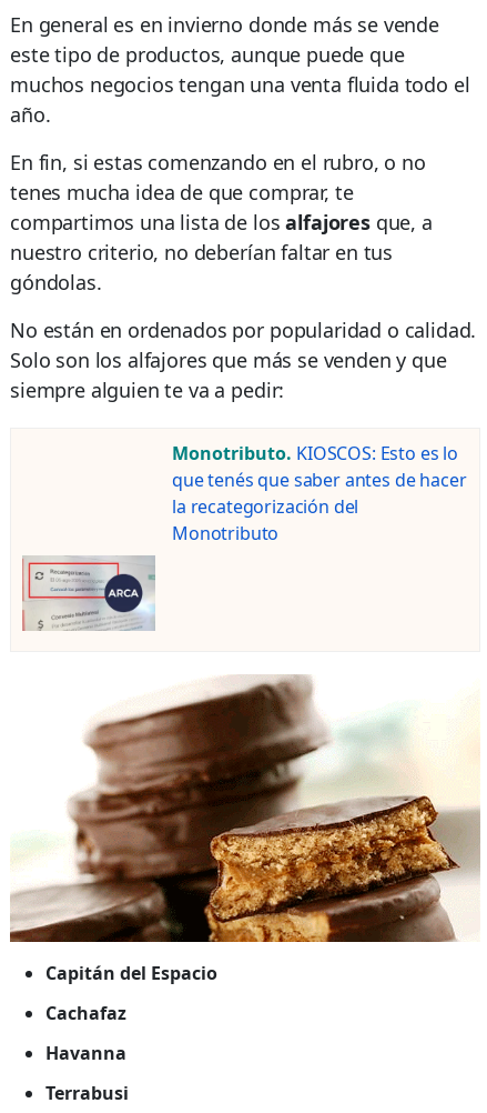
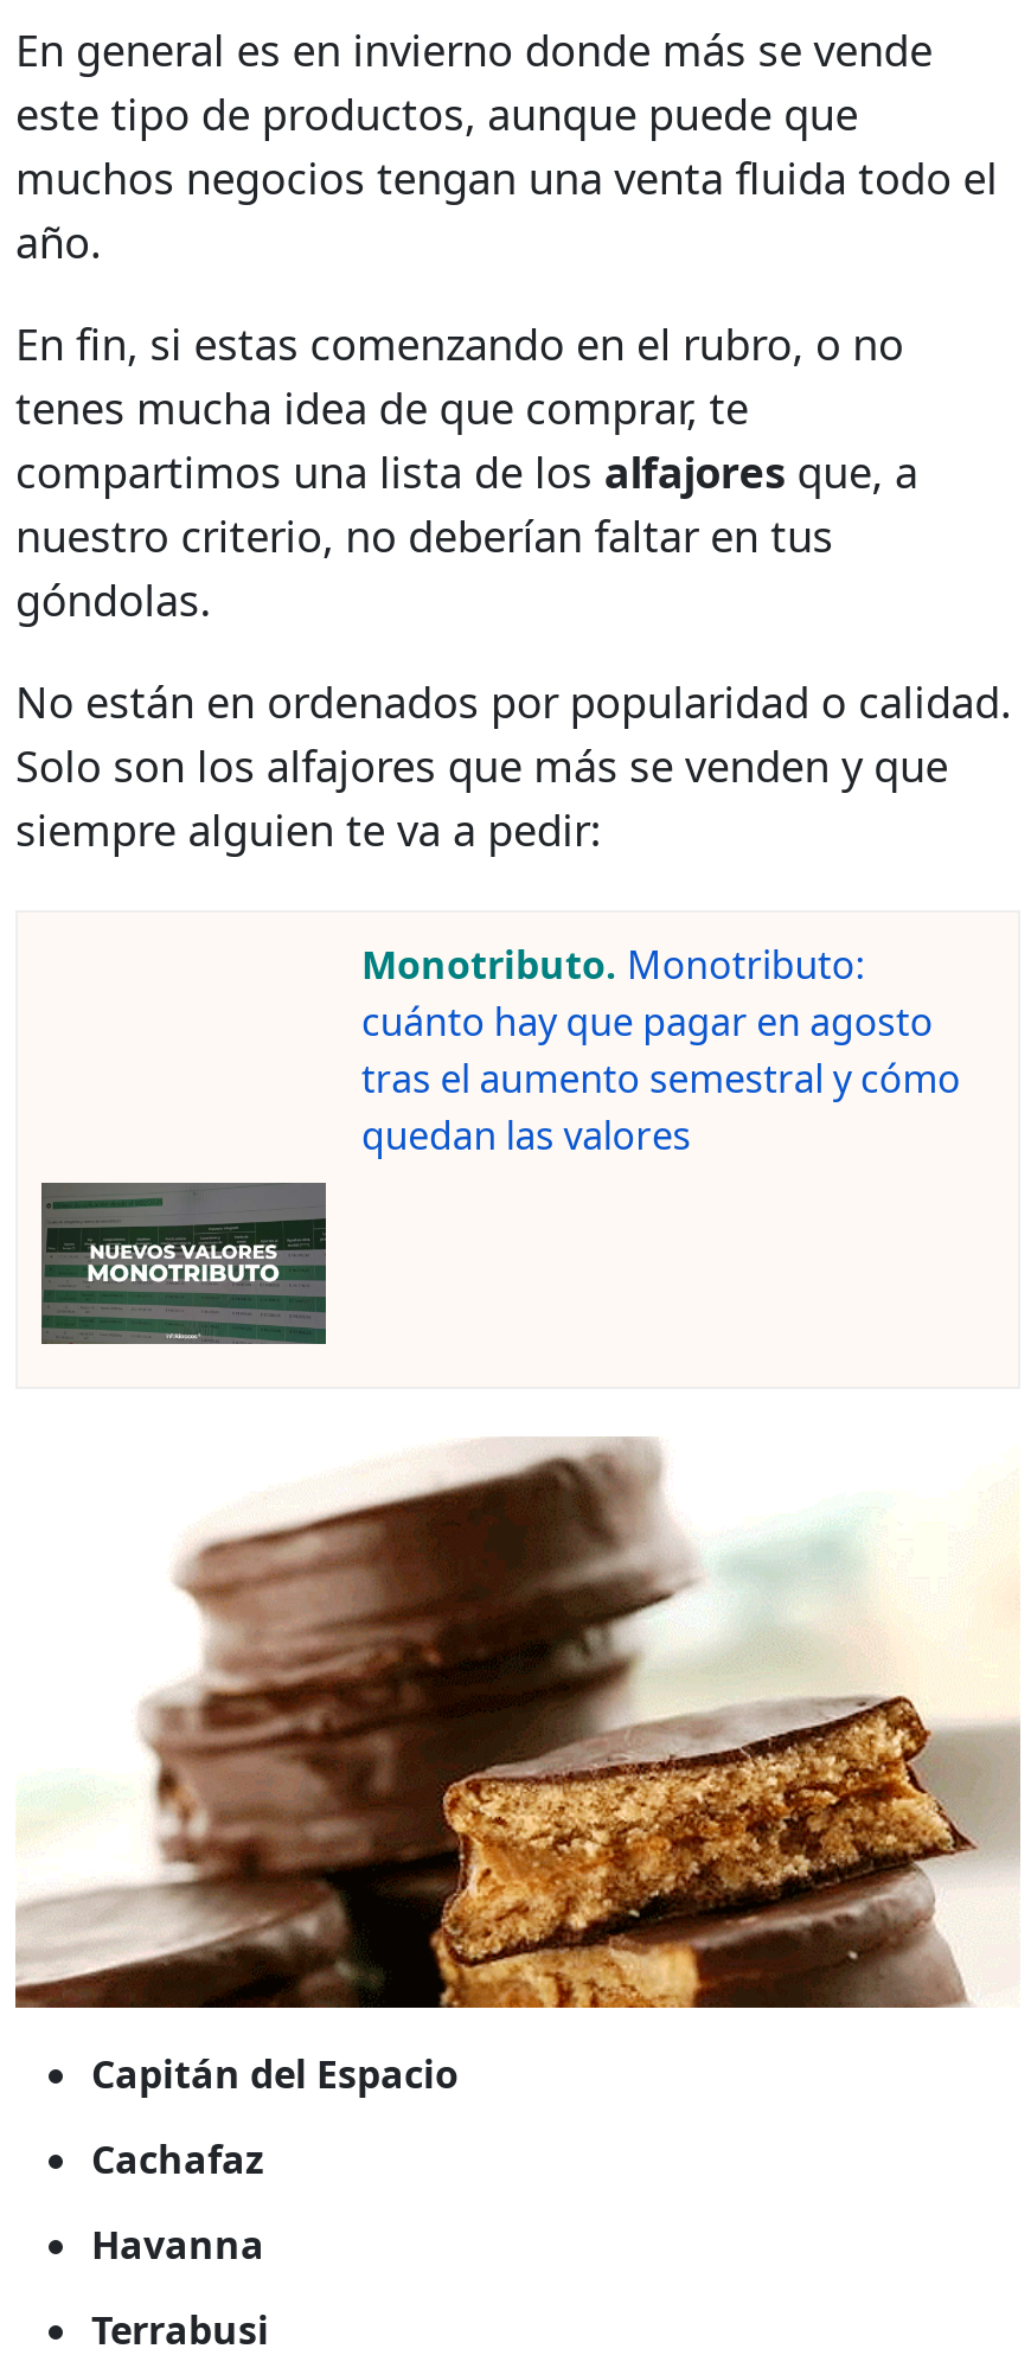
- Monotributo. KIOSCOS: Esto es lo
- que tenés que saber antes de hacer
- la recategorización del
- Monotributo
+ Monotributo. Monotributo:
+ cuánto hay que pagar en agosto
+ tras el aumento semestral y cómo
+ quedan las valores

- [image]
+ [image]
